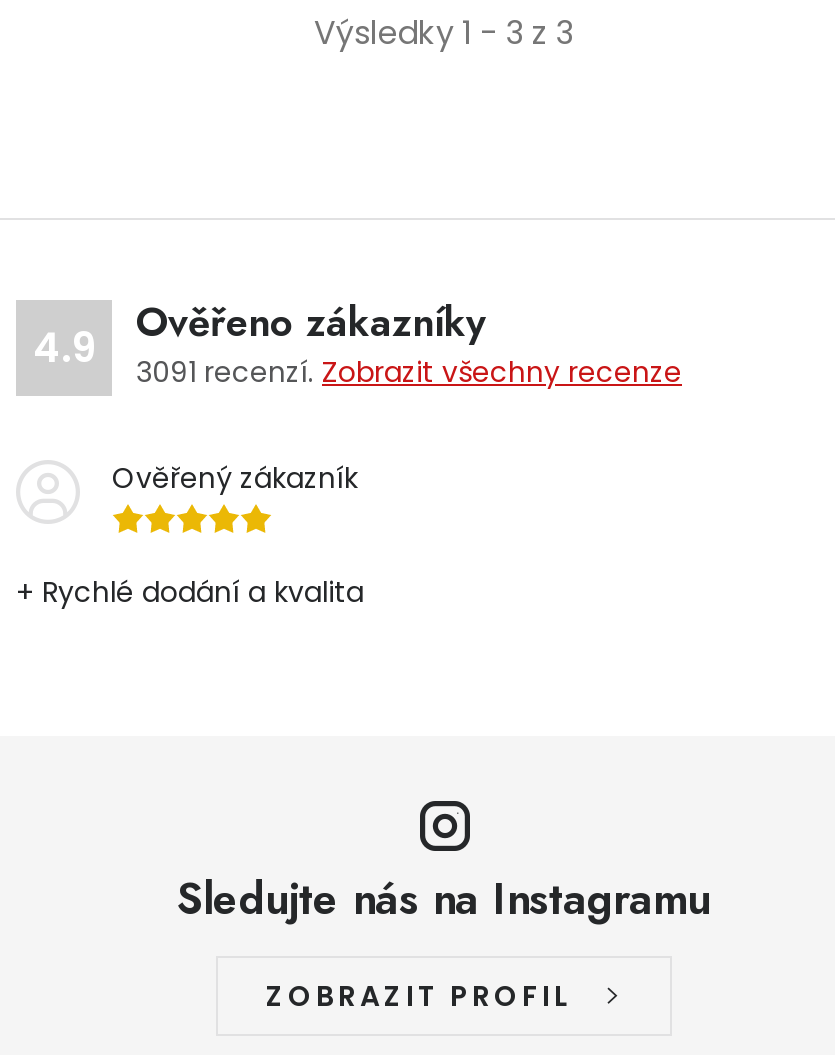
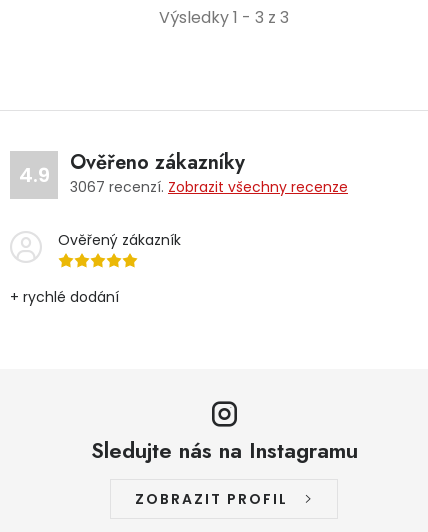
- 3091 recenzí. Zobrazit všechny recenze
+ 3067 recenzí. Zobrazit všechny recenze

- + Rychlé dodání a kvalita
+ + rychlé dodání
